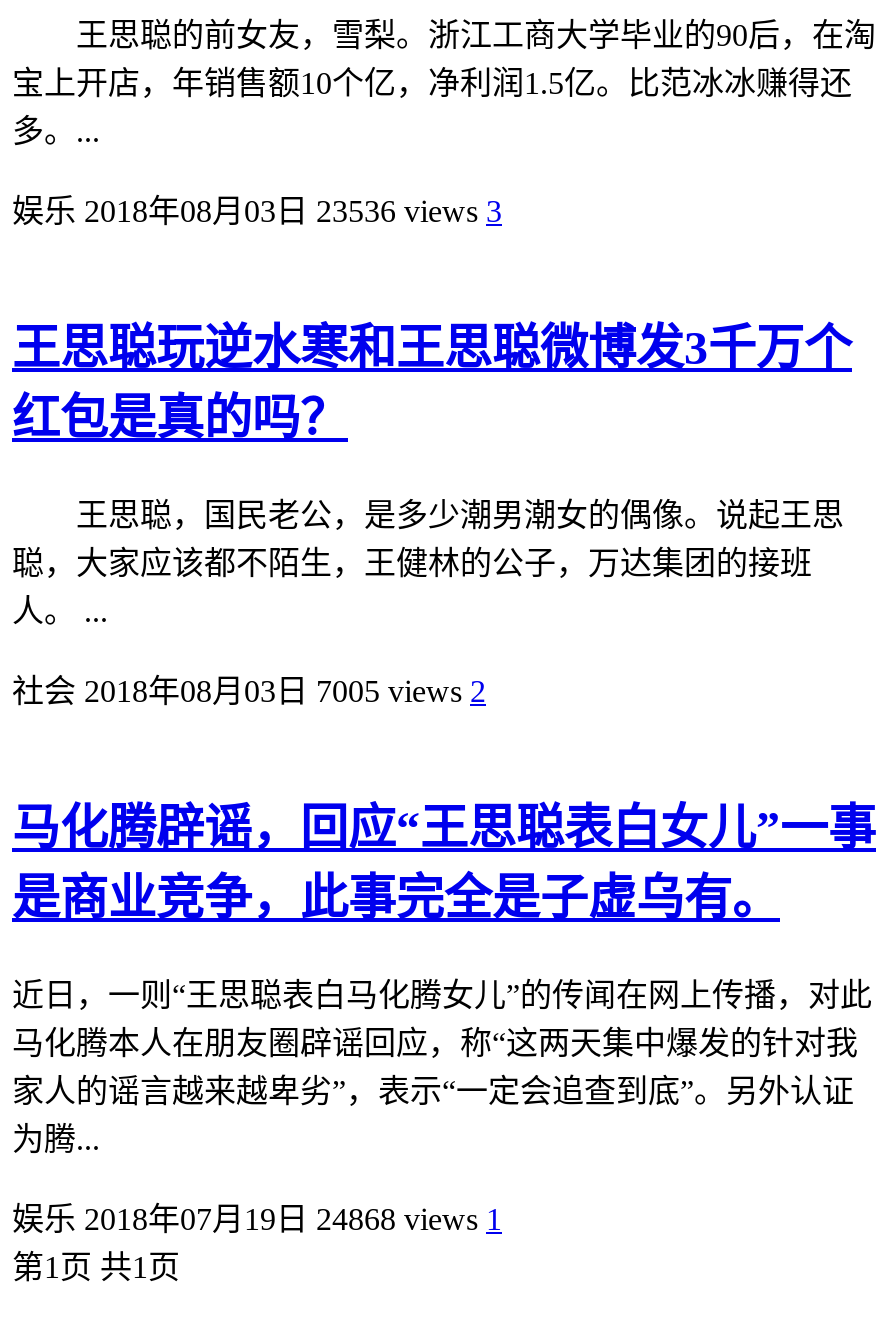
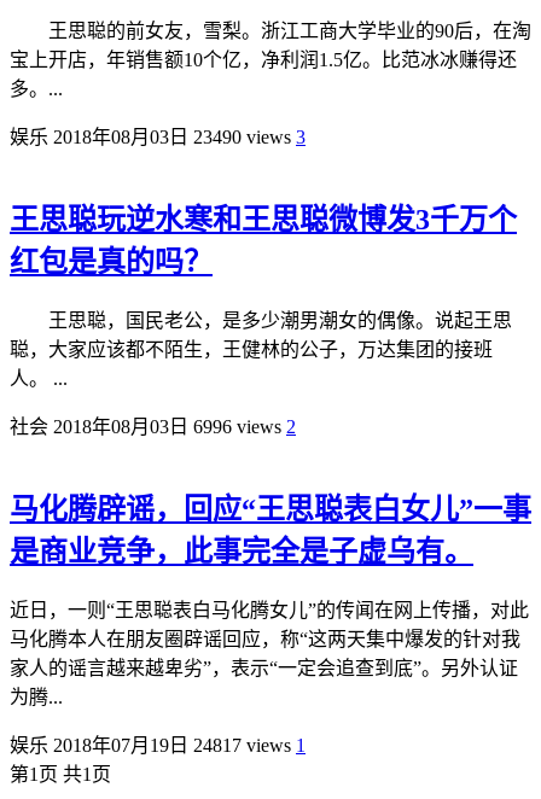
- 娱乐 2018年08月03日23536 views 3
+ 娱乐 2018年08月03日23490 views 3

- 社会 2018年08月03日7005 views 2
+ 社会 2018年08月03日6996 views 2

- 娱乐 2018年07月19日24868 views 1
+ 娱乐 2018年07月19日24817 views 1
